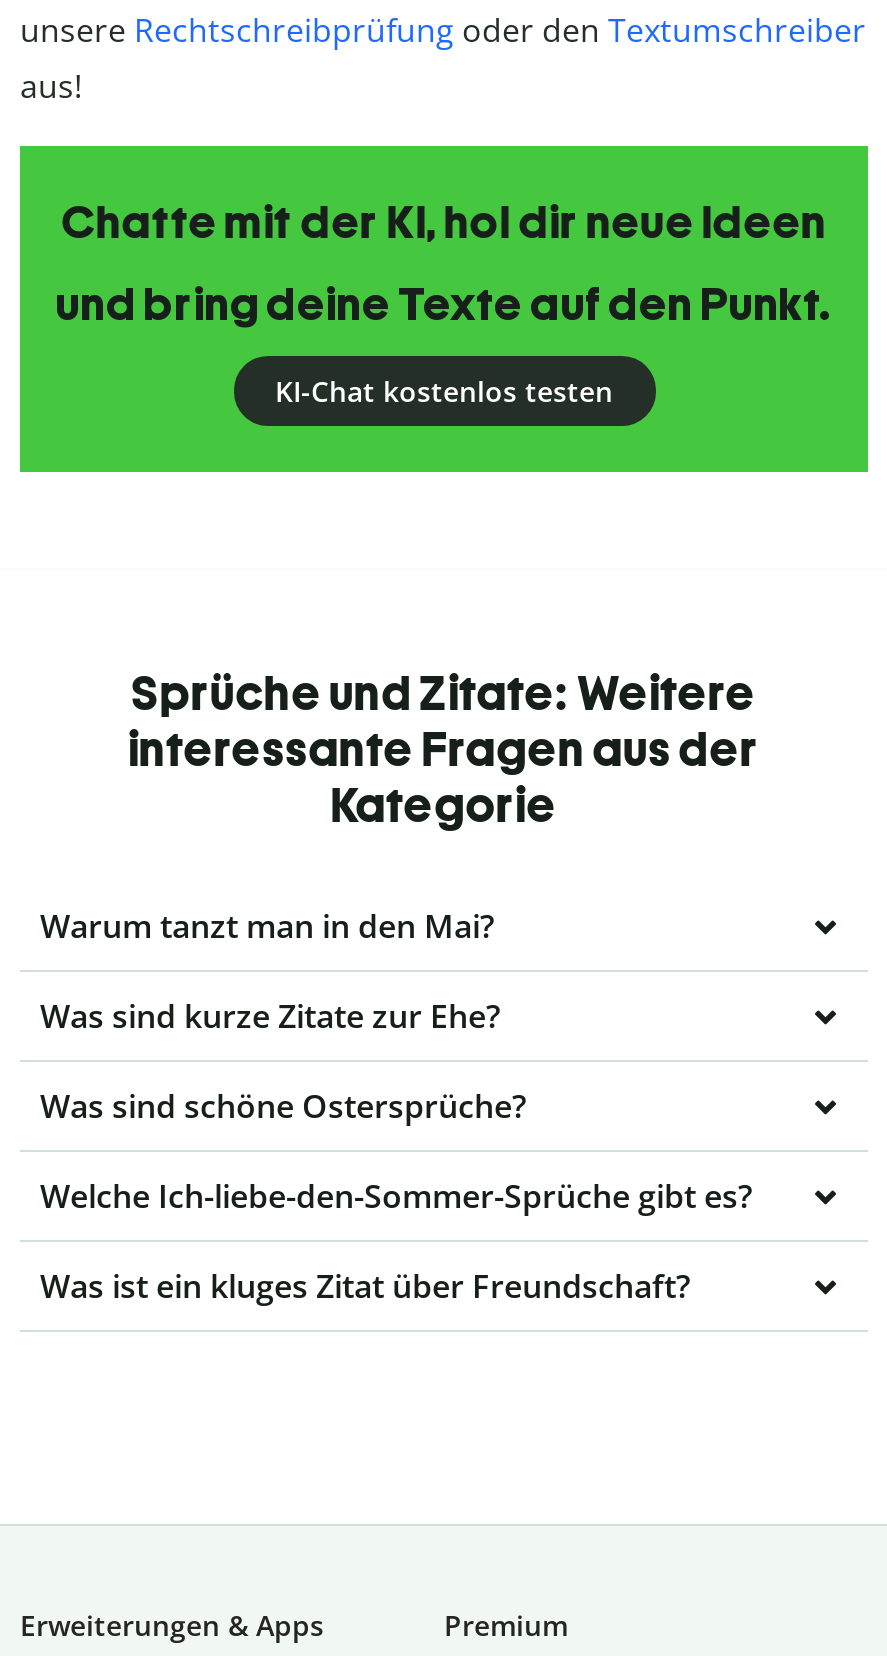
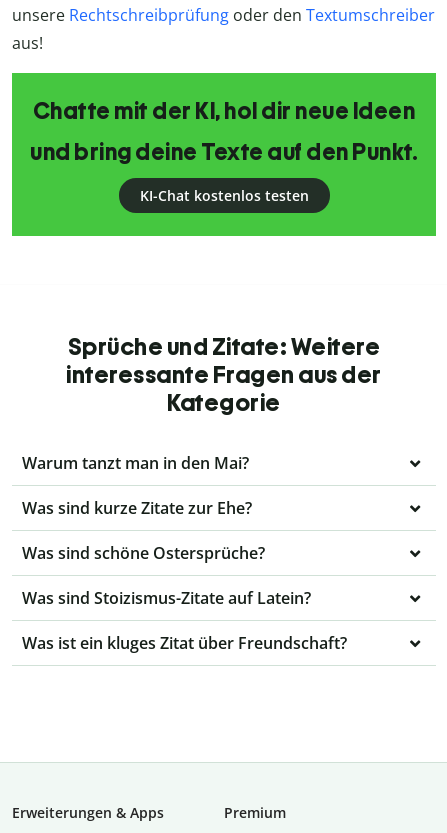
- Welche Ich-liebe-den-Sommer-Sprüche gibt es?
+ Was sind Stoizismus-Zitate auf Latein?
